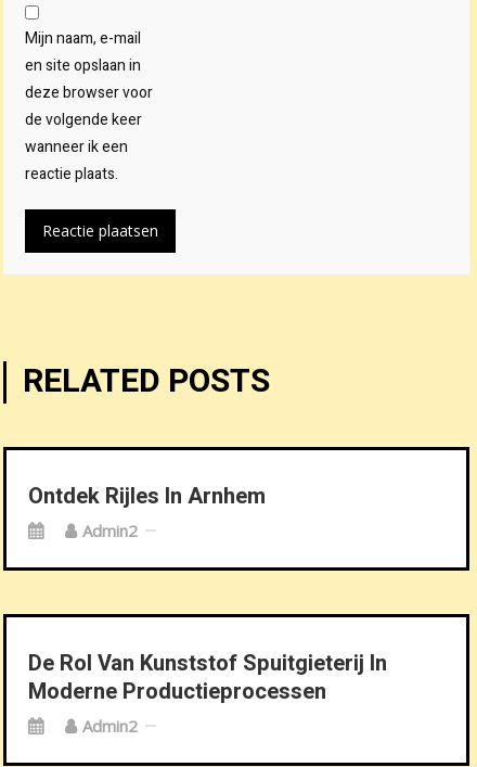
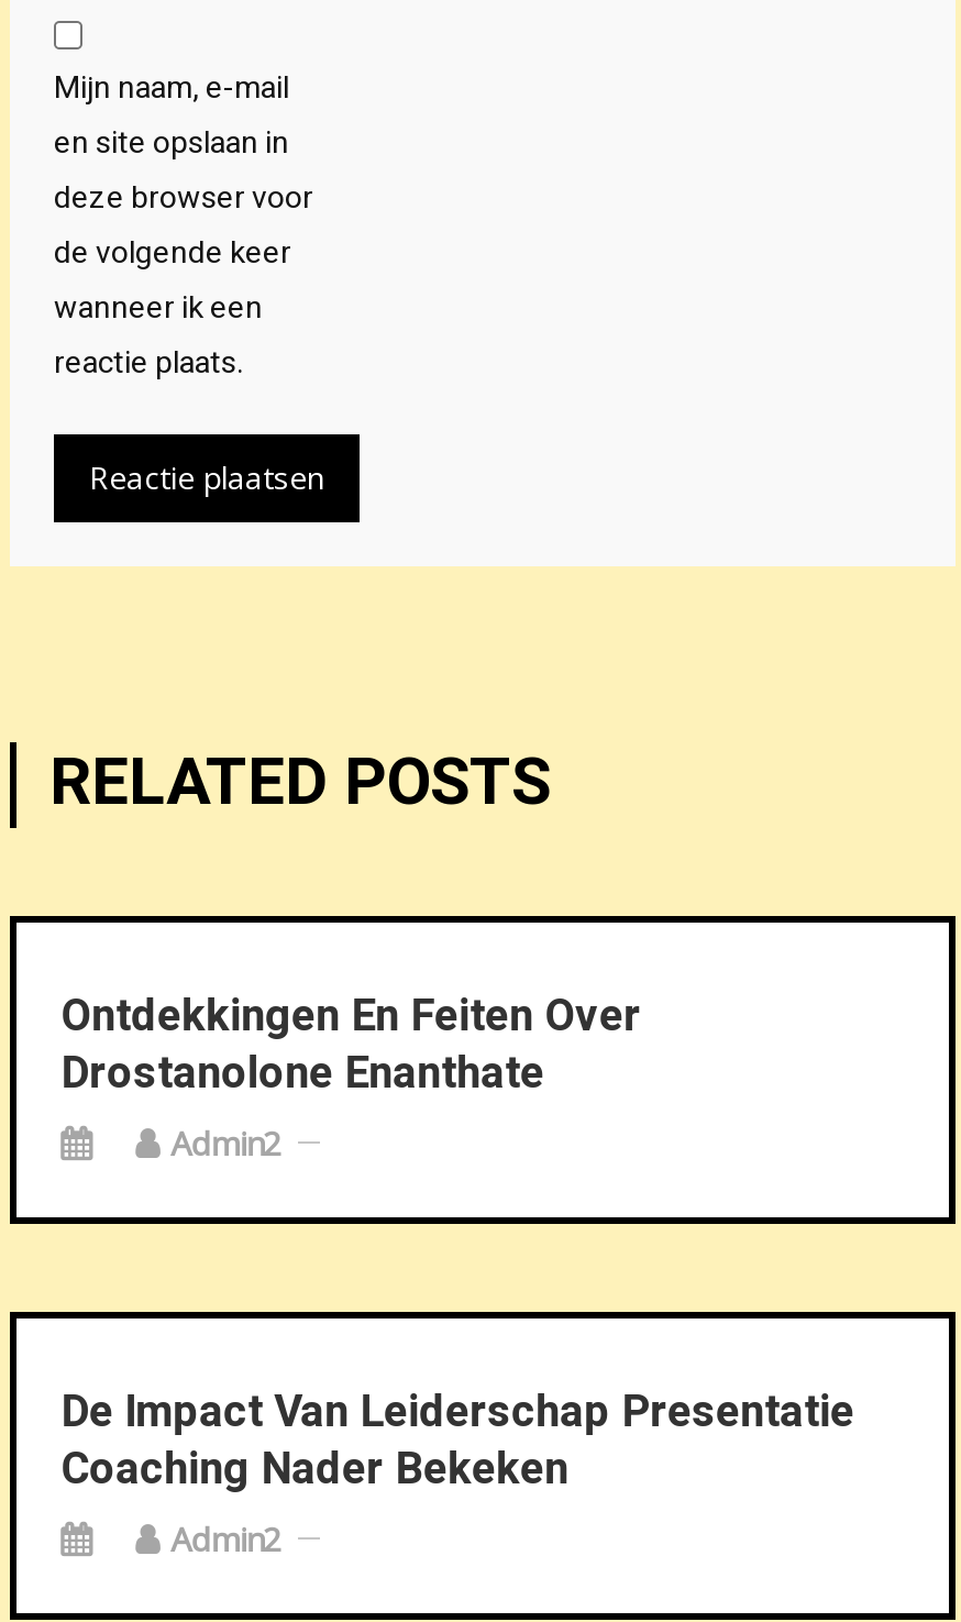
- Ontdek Rijles In Arnhem
+ Ontdekkingen En Feiten Over
+ Drostanolone Enanthate

- De Rol Van Kunststof Spuitgieterij In
- Moderne Productieprocessen
+ De Impact Van Leiderschap Presentatie
+ Coaching Nader Bekeken
